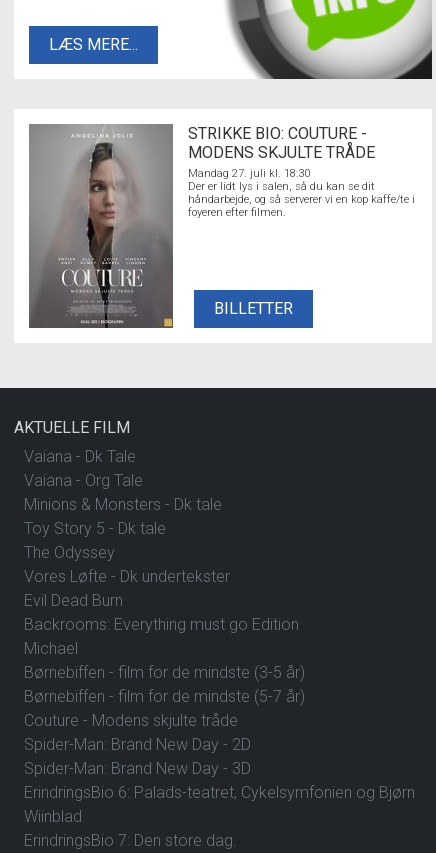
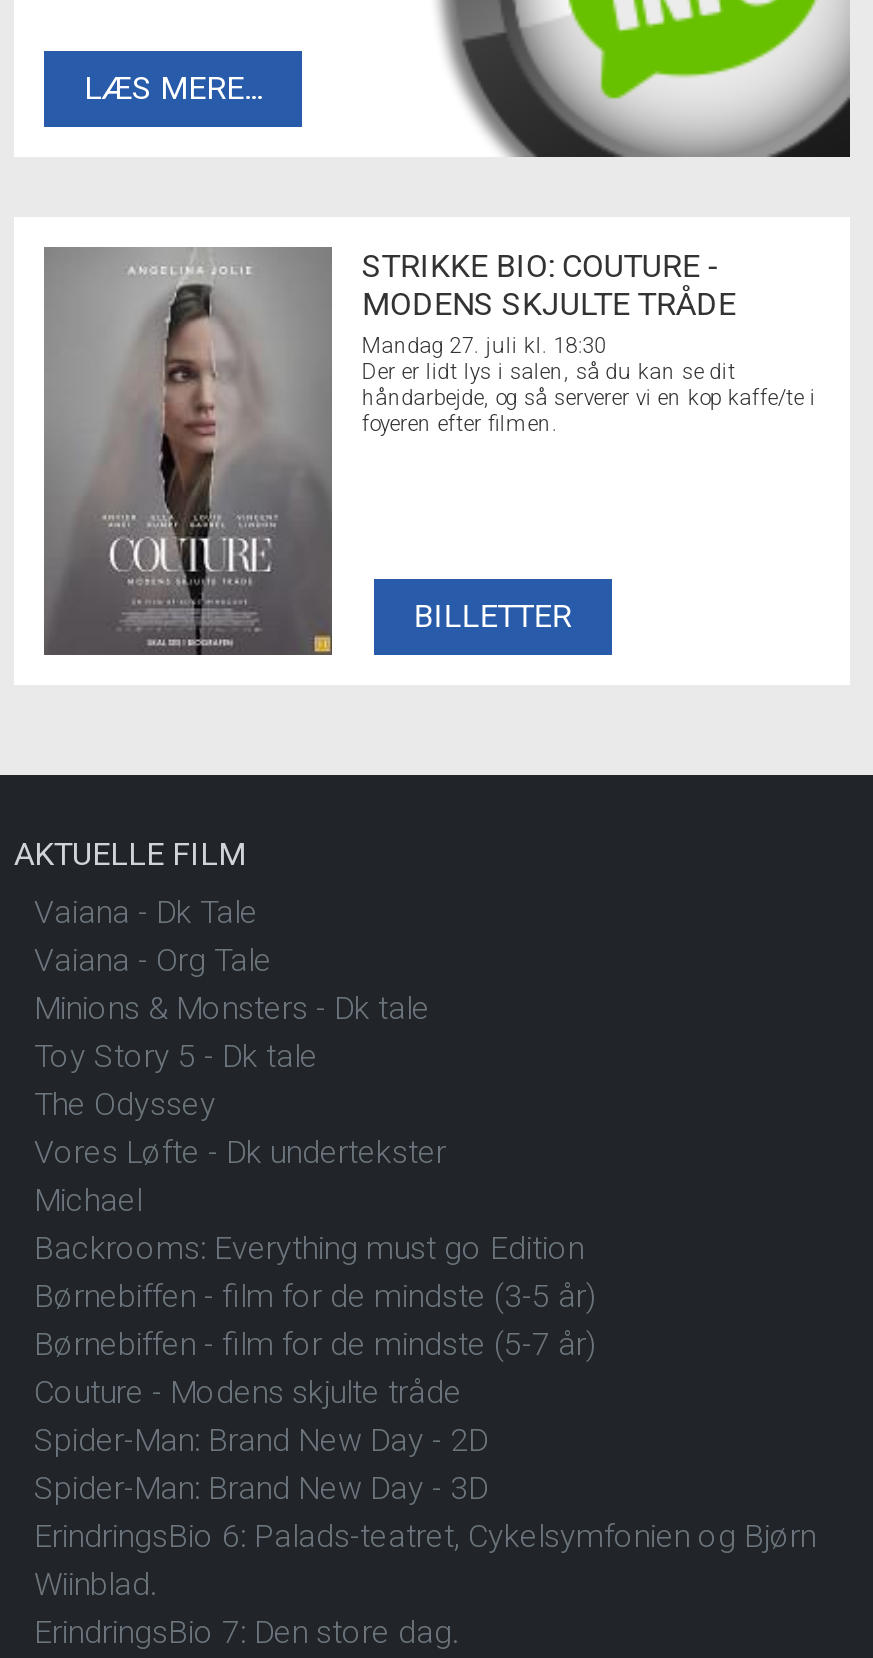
- Evil Dead Burn

moved up: Michael
